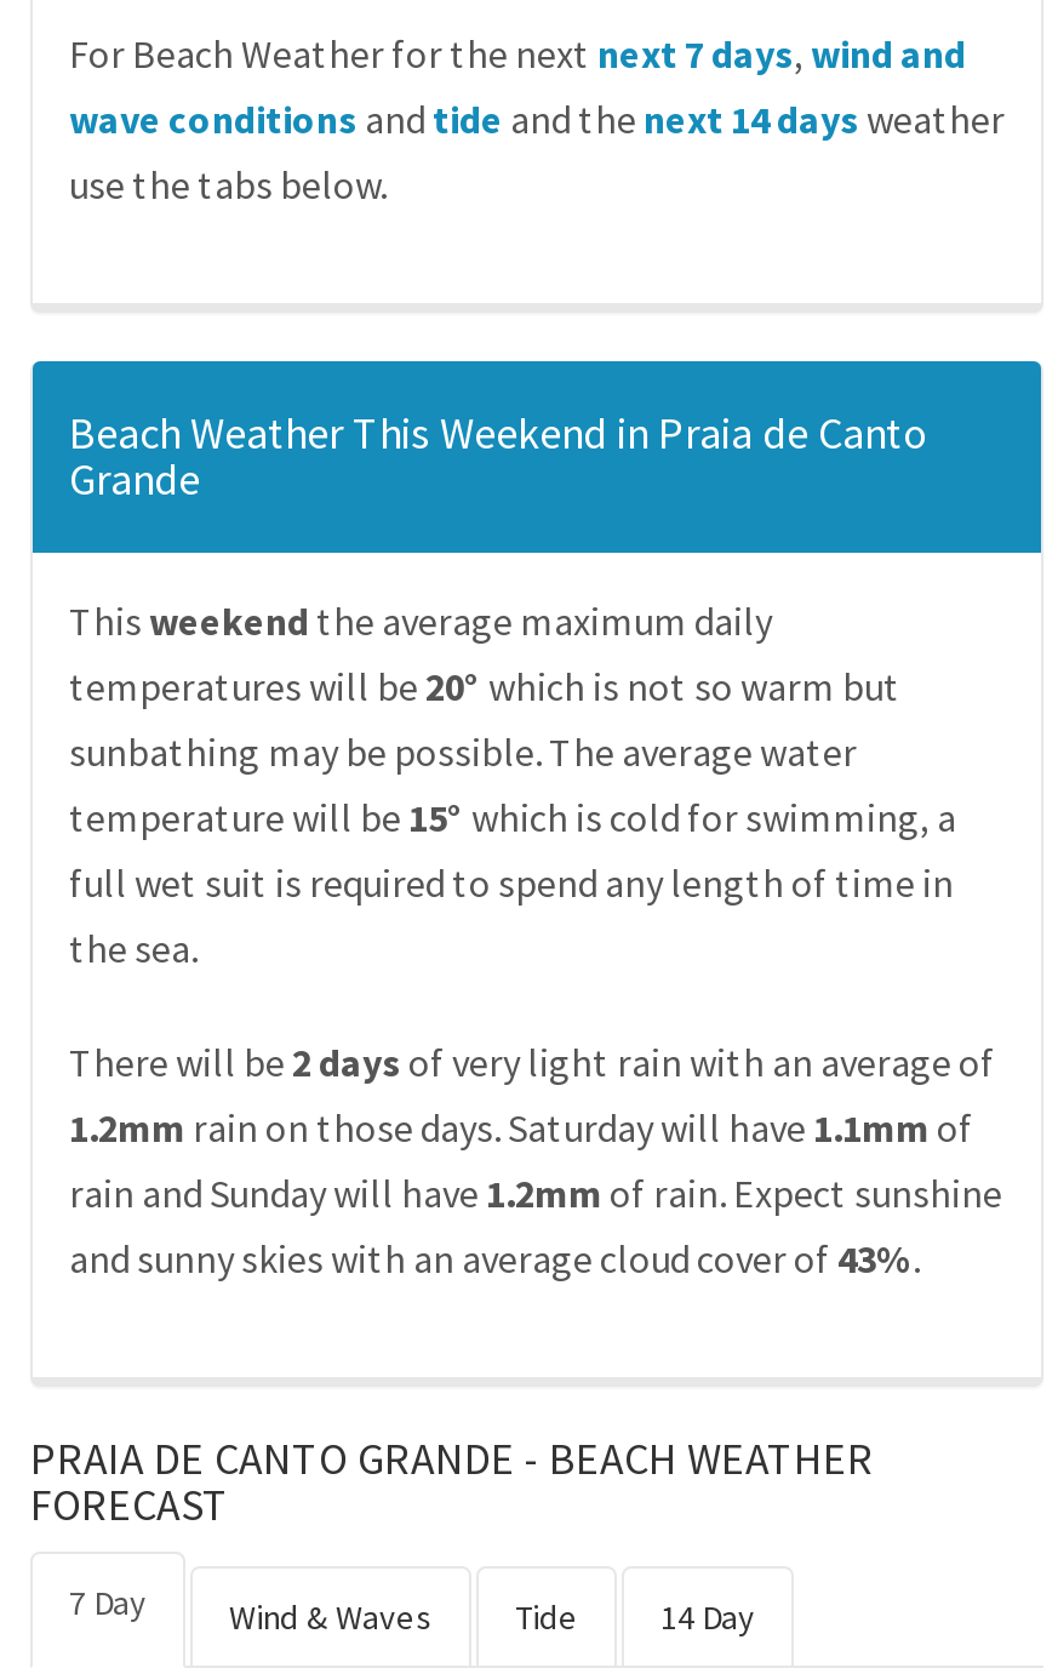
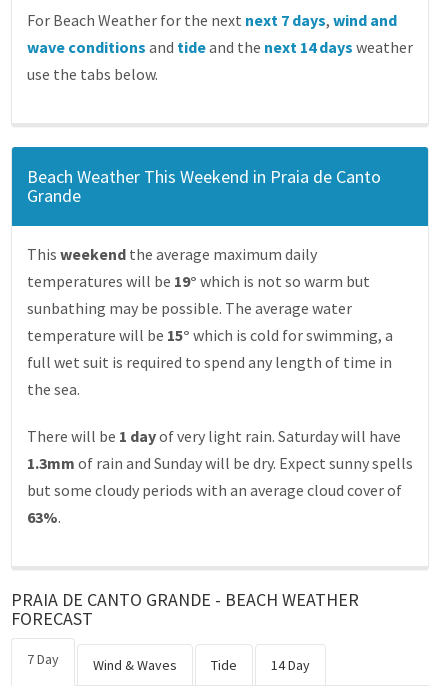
- temperatures will be 20° which is not so warm but
+ temperatures will be 19° which is not so warm but

- There will be 2 days of very light rain with an average of
- 1.2mm rain on those days. Saturday will have 1.1mm of
- rain and Sunday will have 1.2mm of rain. Expect sunshine
- and sunny skies with an average cloud cover of 43%.
+ There will be 1 day of very light rain. Saturday will have
+ 1.3mm of rain and Sunday will be dry. Expect sunny spells
+ but some cloudy periods with an average cloud cover of
+ 63%.
